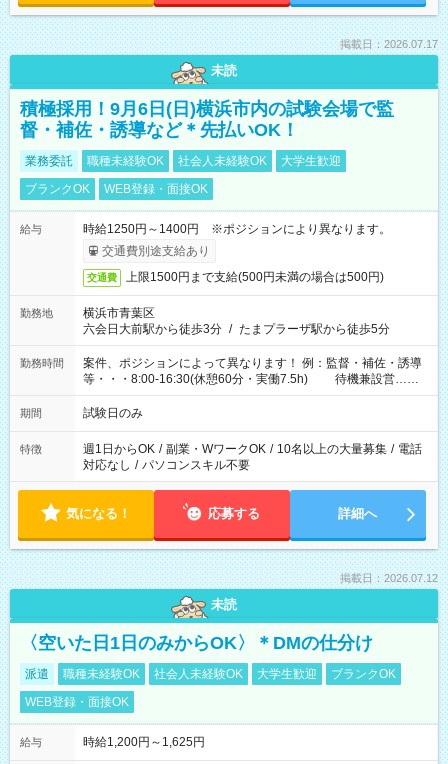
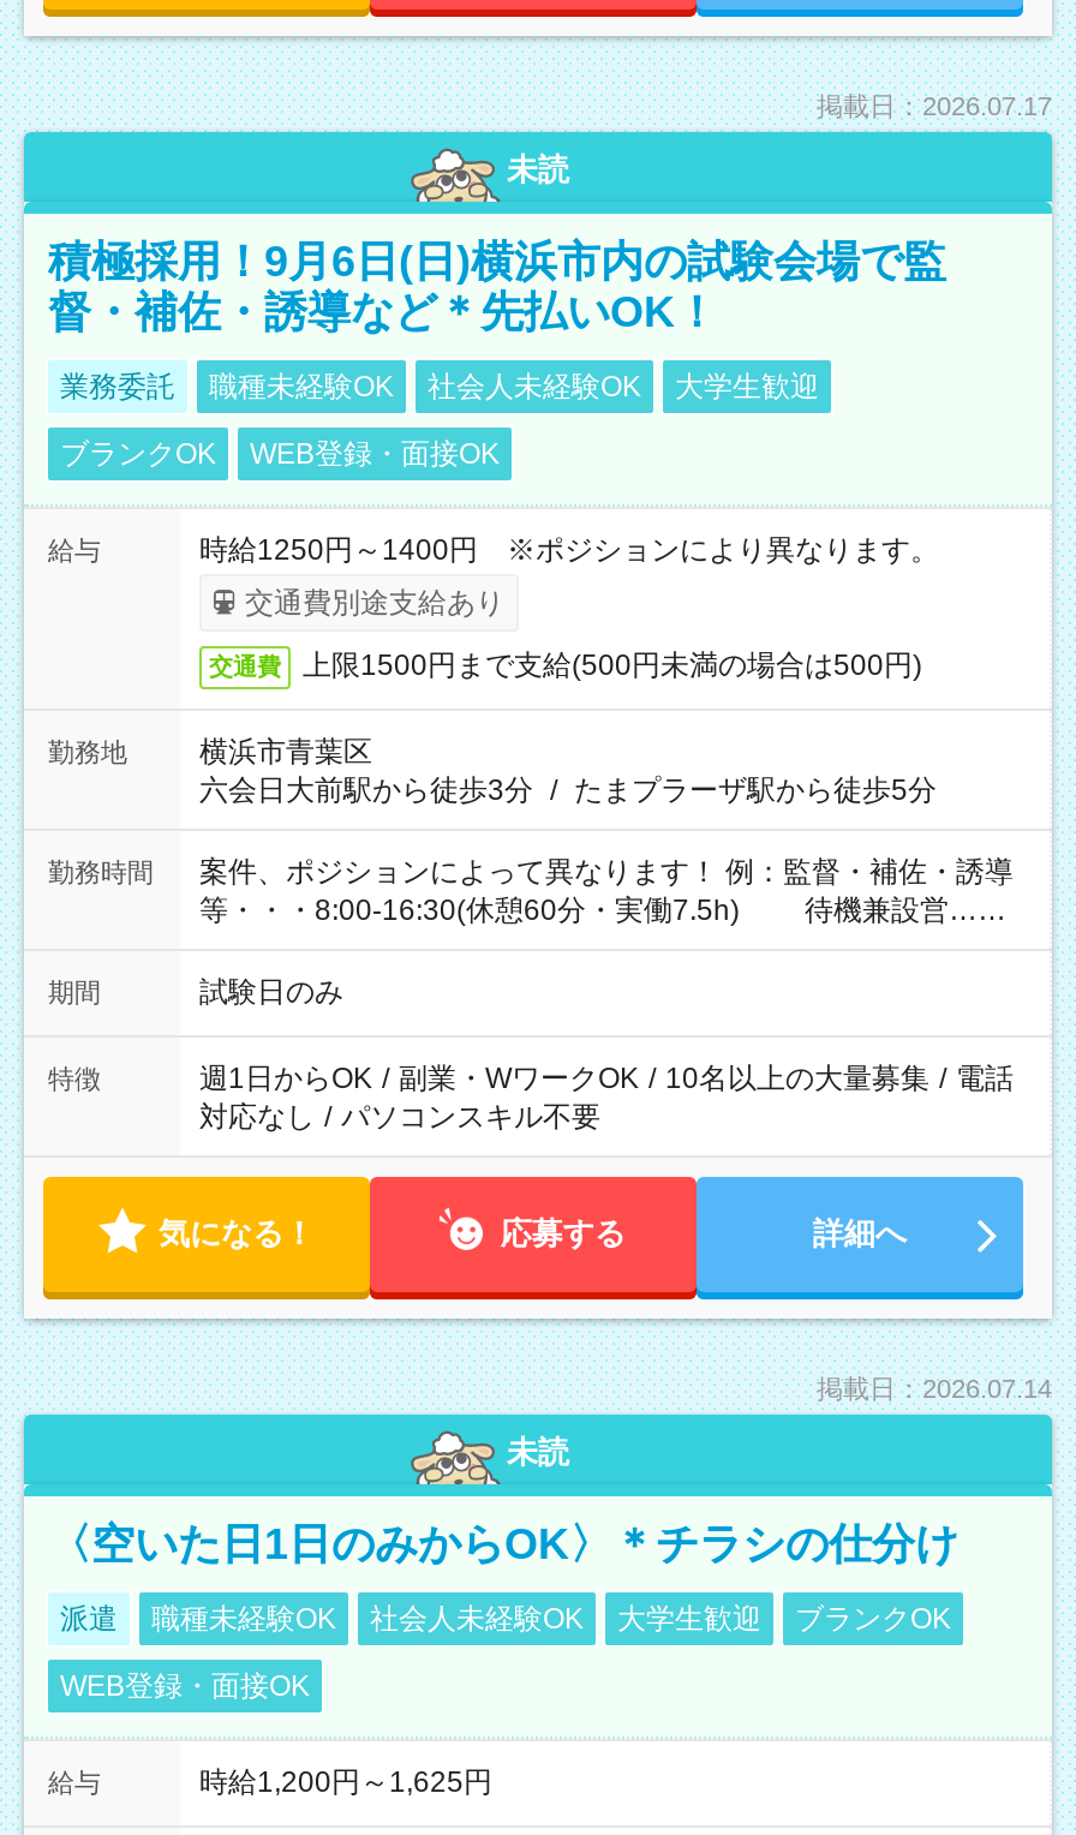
- 掲載日：2026.07.12
+ 掲載日：2026.07.14

- 〈空いた日1日のみからOK〉＊DMの仕分け
+ 〈空いた日1日のみからOK〉＊チラシの仕分け
